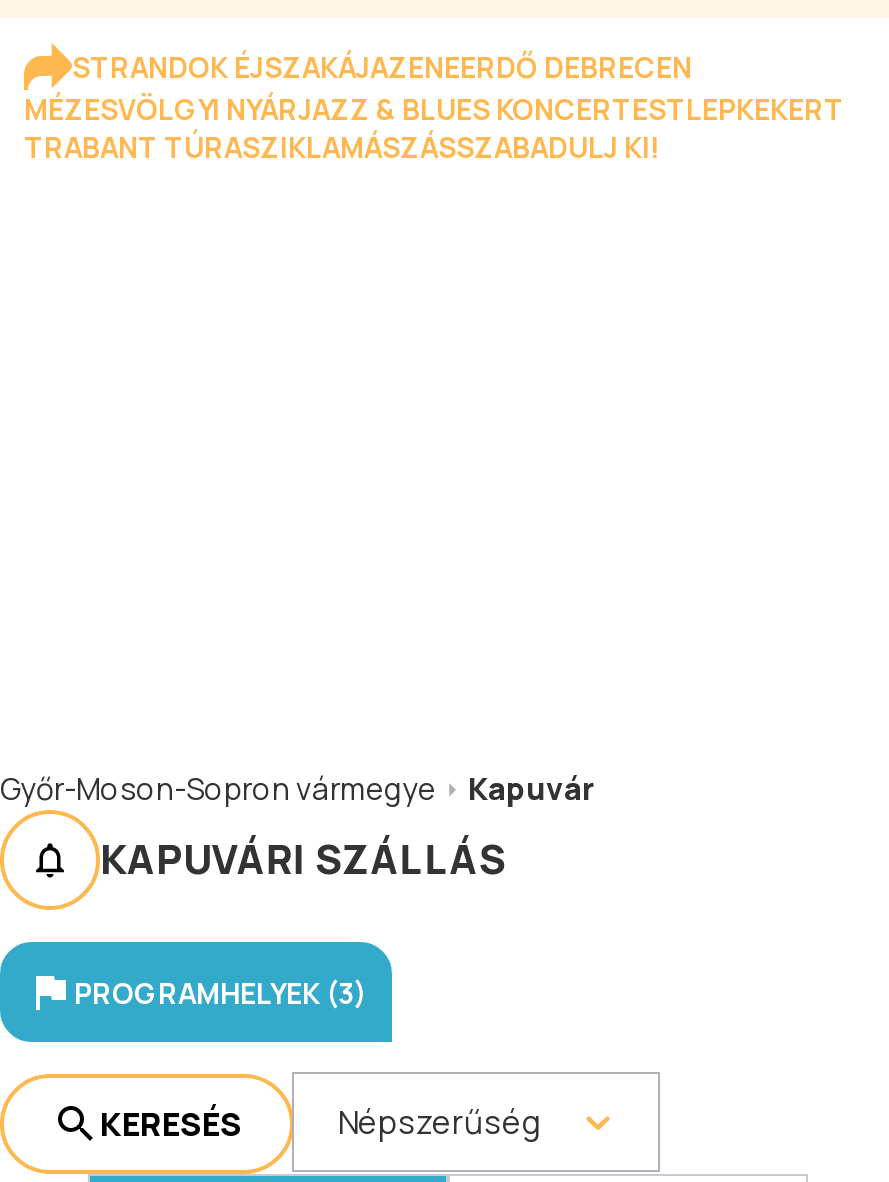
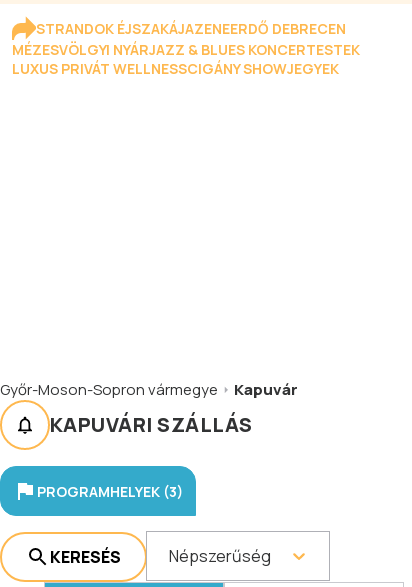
- MÉZESVÖLGYI NYÁRJAZZ & BLUES KONCERTESTLEPKEKERT
- TRABANT TÚRASZIKLAMÁSZÁSSZABADULJ KI!
+ MÉZESVÖLGYI NYÁRJAZZ & BLUES KONCERTESTEK
+ LUXUS PRIVÁT WELLNESSCIGÁNY SHOWJEGYEK
